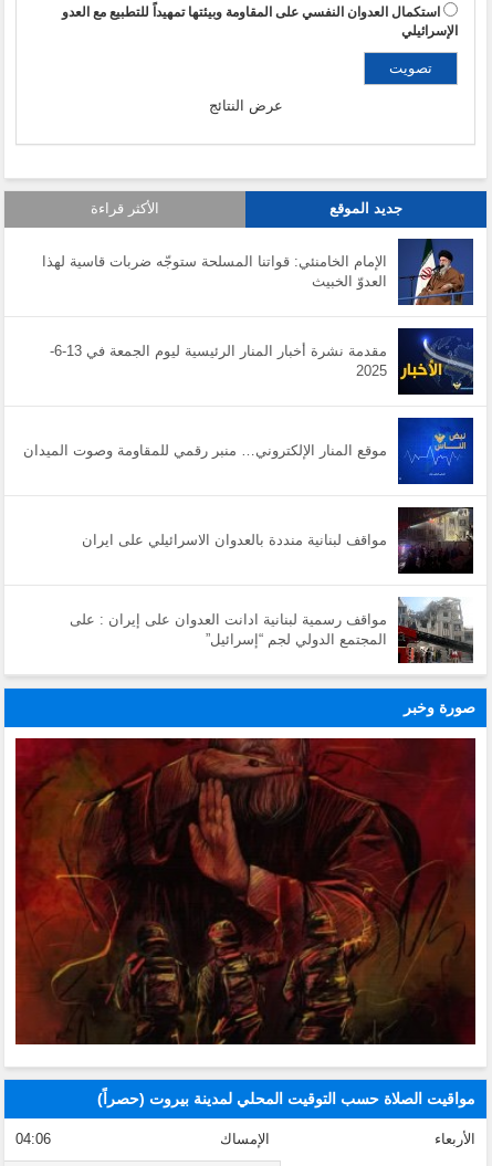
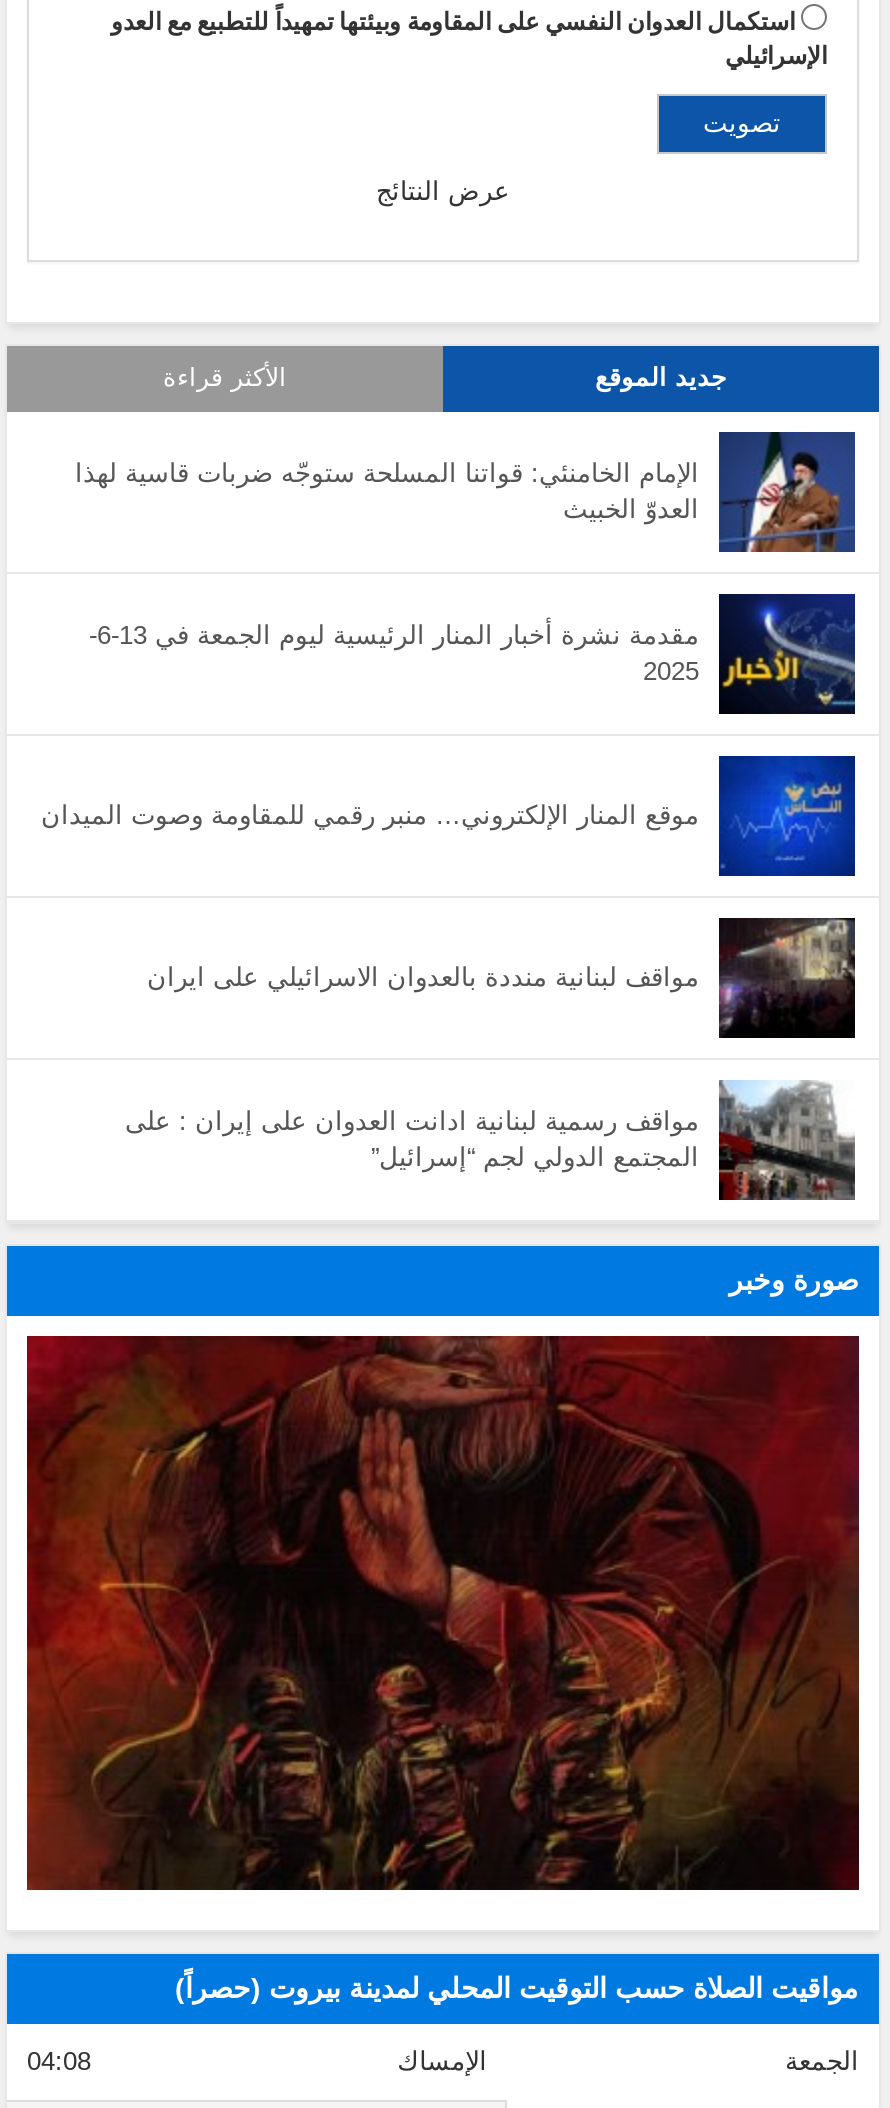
- 04:06
+ 04:08

- الأربعاء
+ الجمعة
